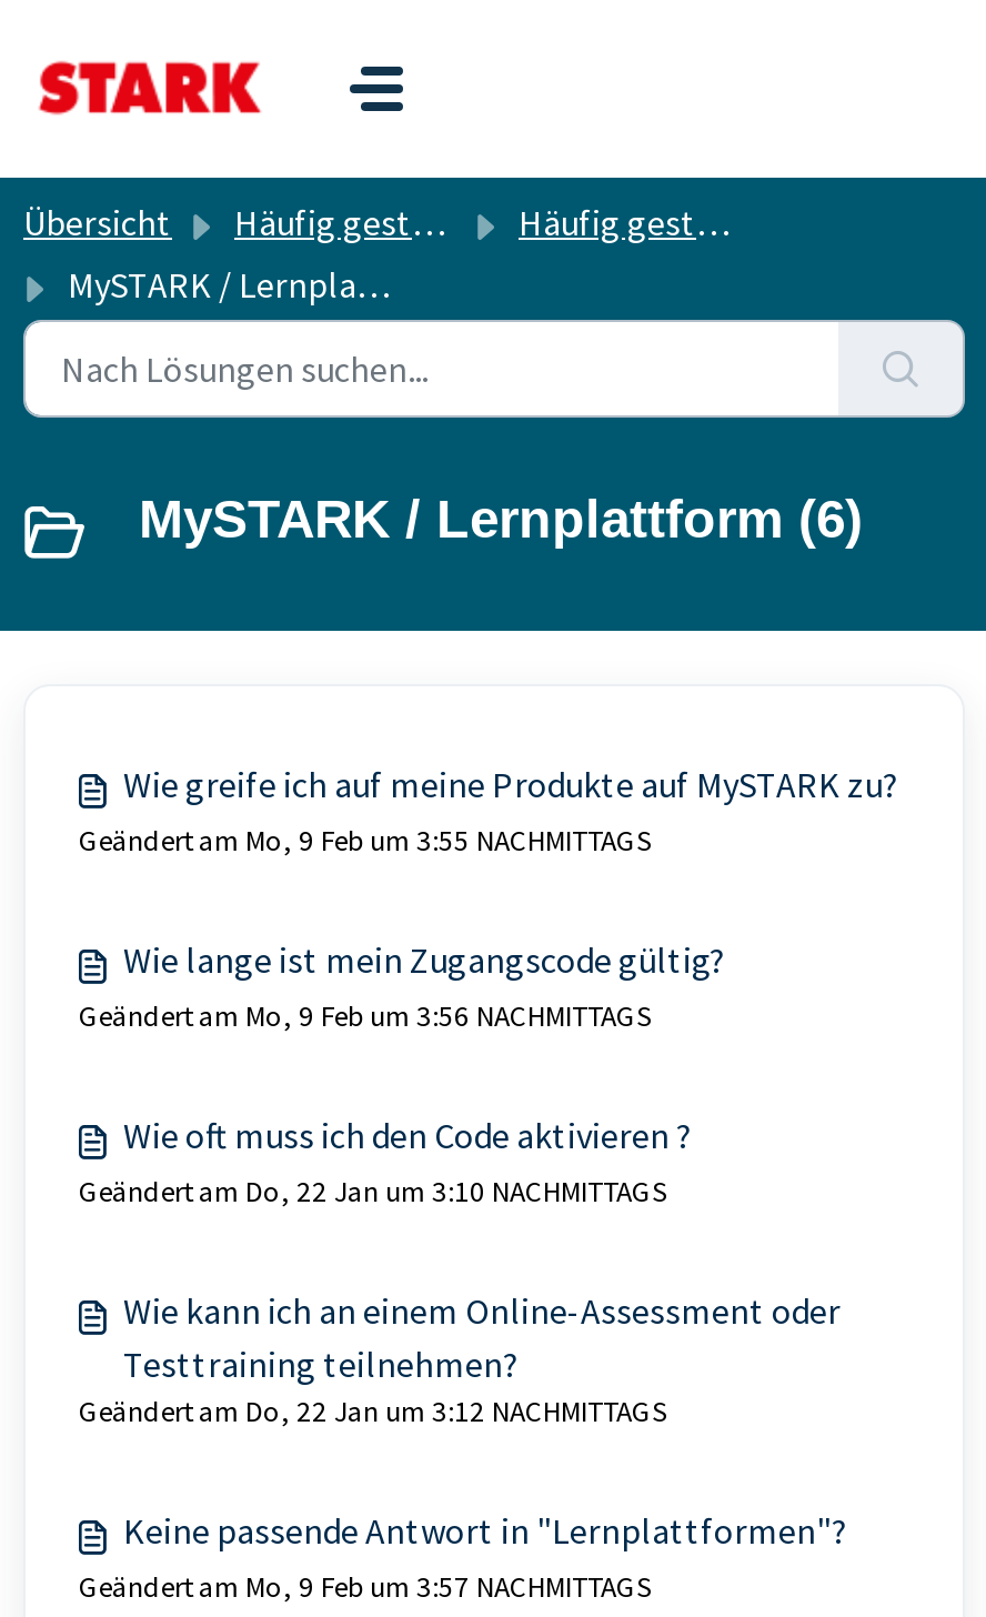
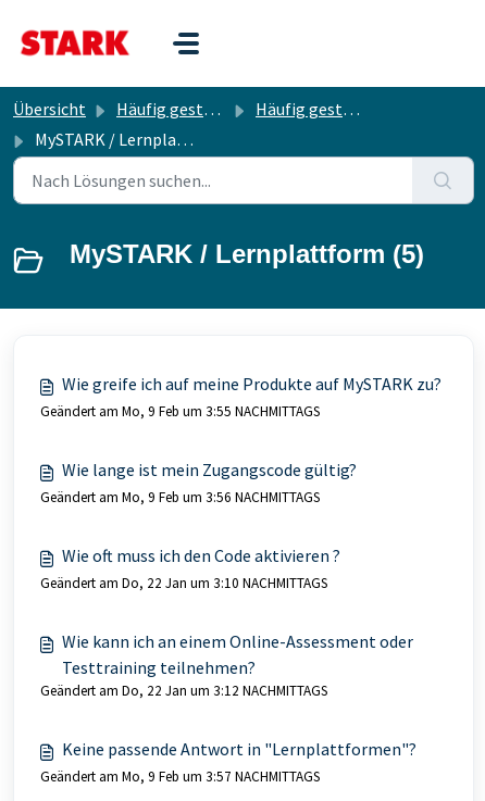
- MySTARK / Lernplattform (6)
+ MySTARK / Lernplattform (5)
